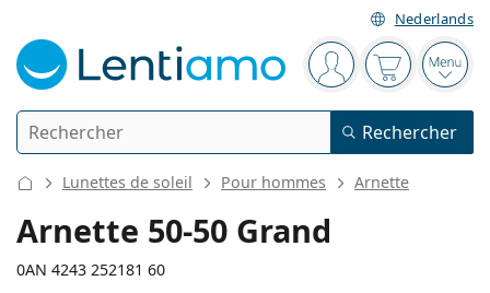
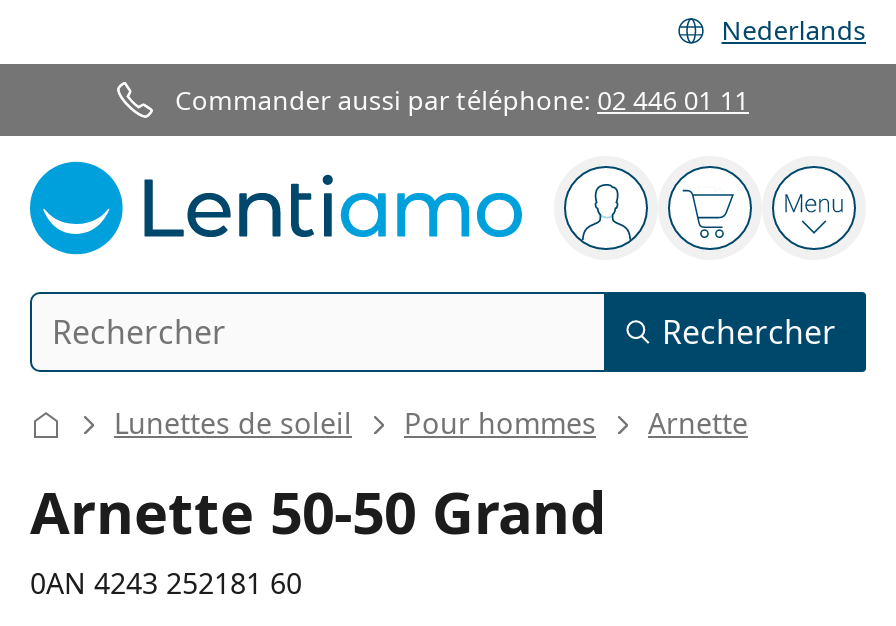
+ Commander aussi par téléphone: 02 446 01 11
